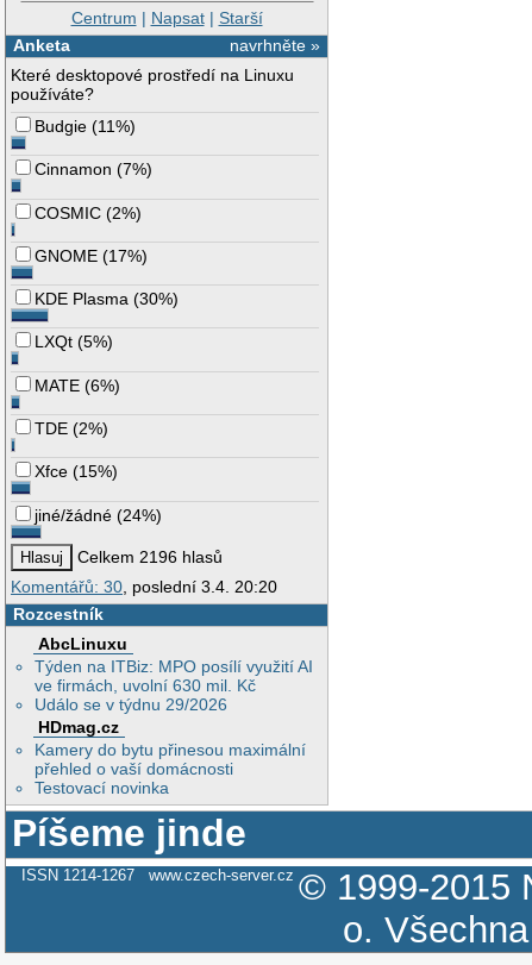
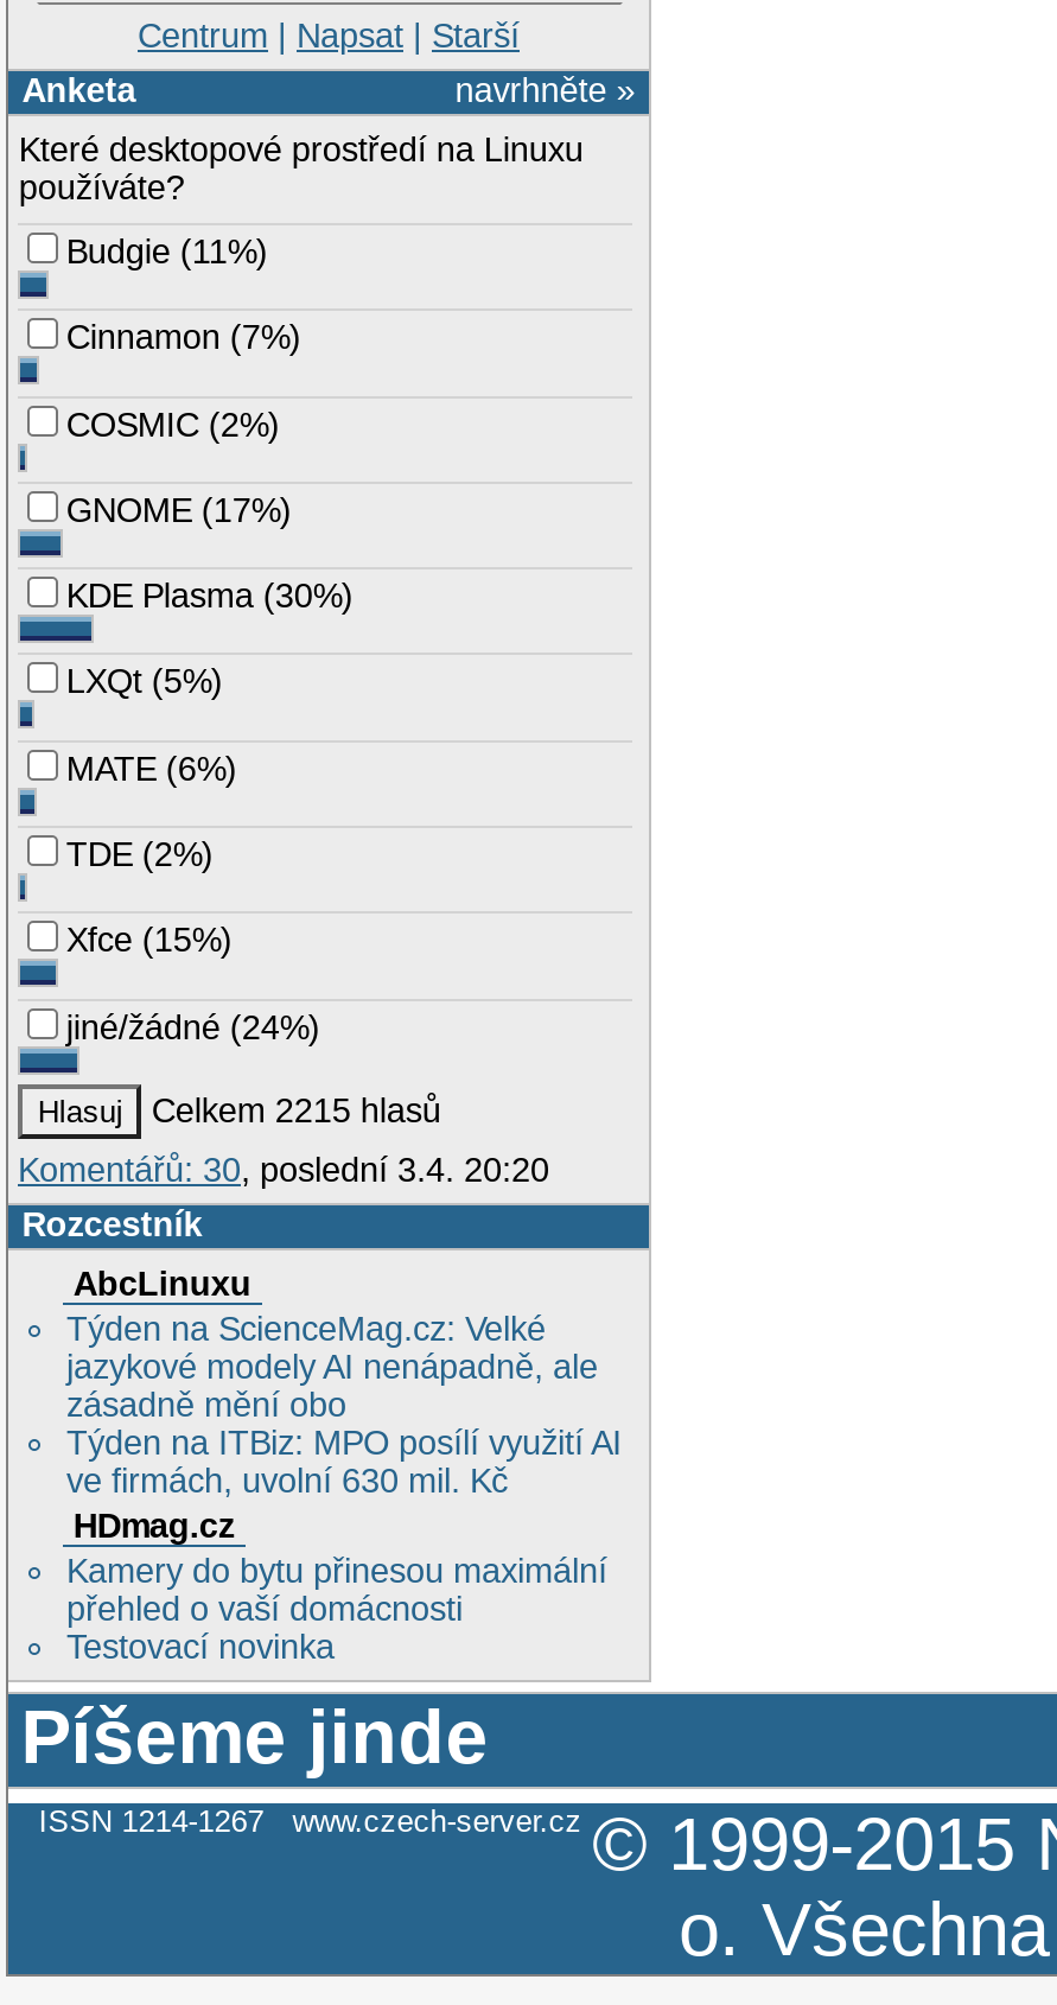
- Celkem 2196 hlasů
+ Celkem 2215 hlasů

+ Týden na ScienceMag.cz: Velké
+ jazykové modely AI nenápadně, ale
+ zásadně mění obo

moved down: Týden na ITBiz: MPO posílí využití AI | ve firmách, uvolní 630 mil. Kč

- Událo se v týdnu 29/2026
